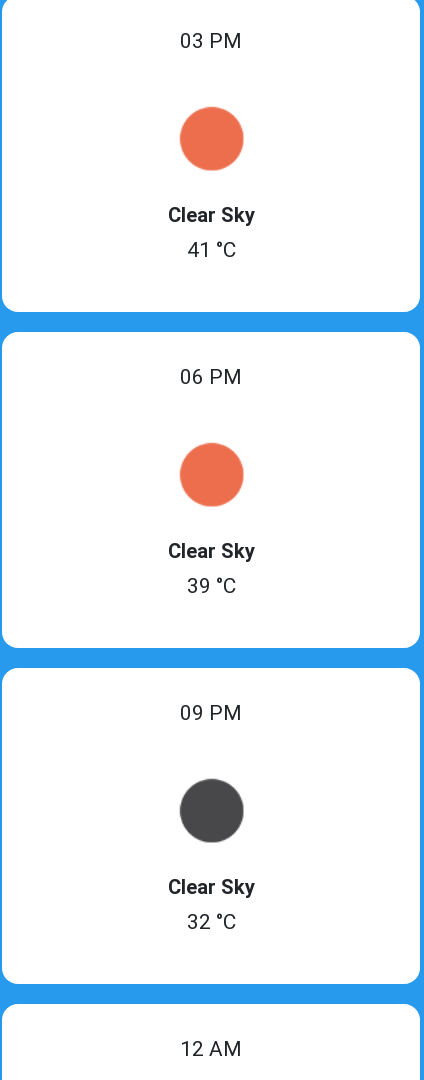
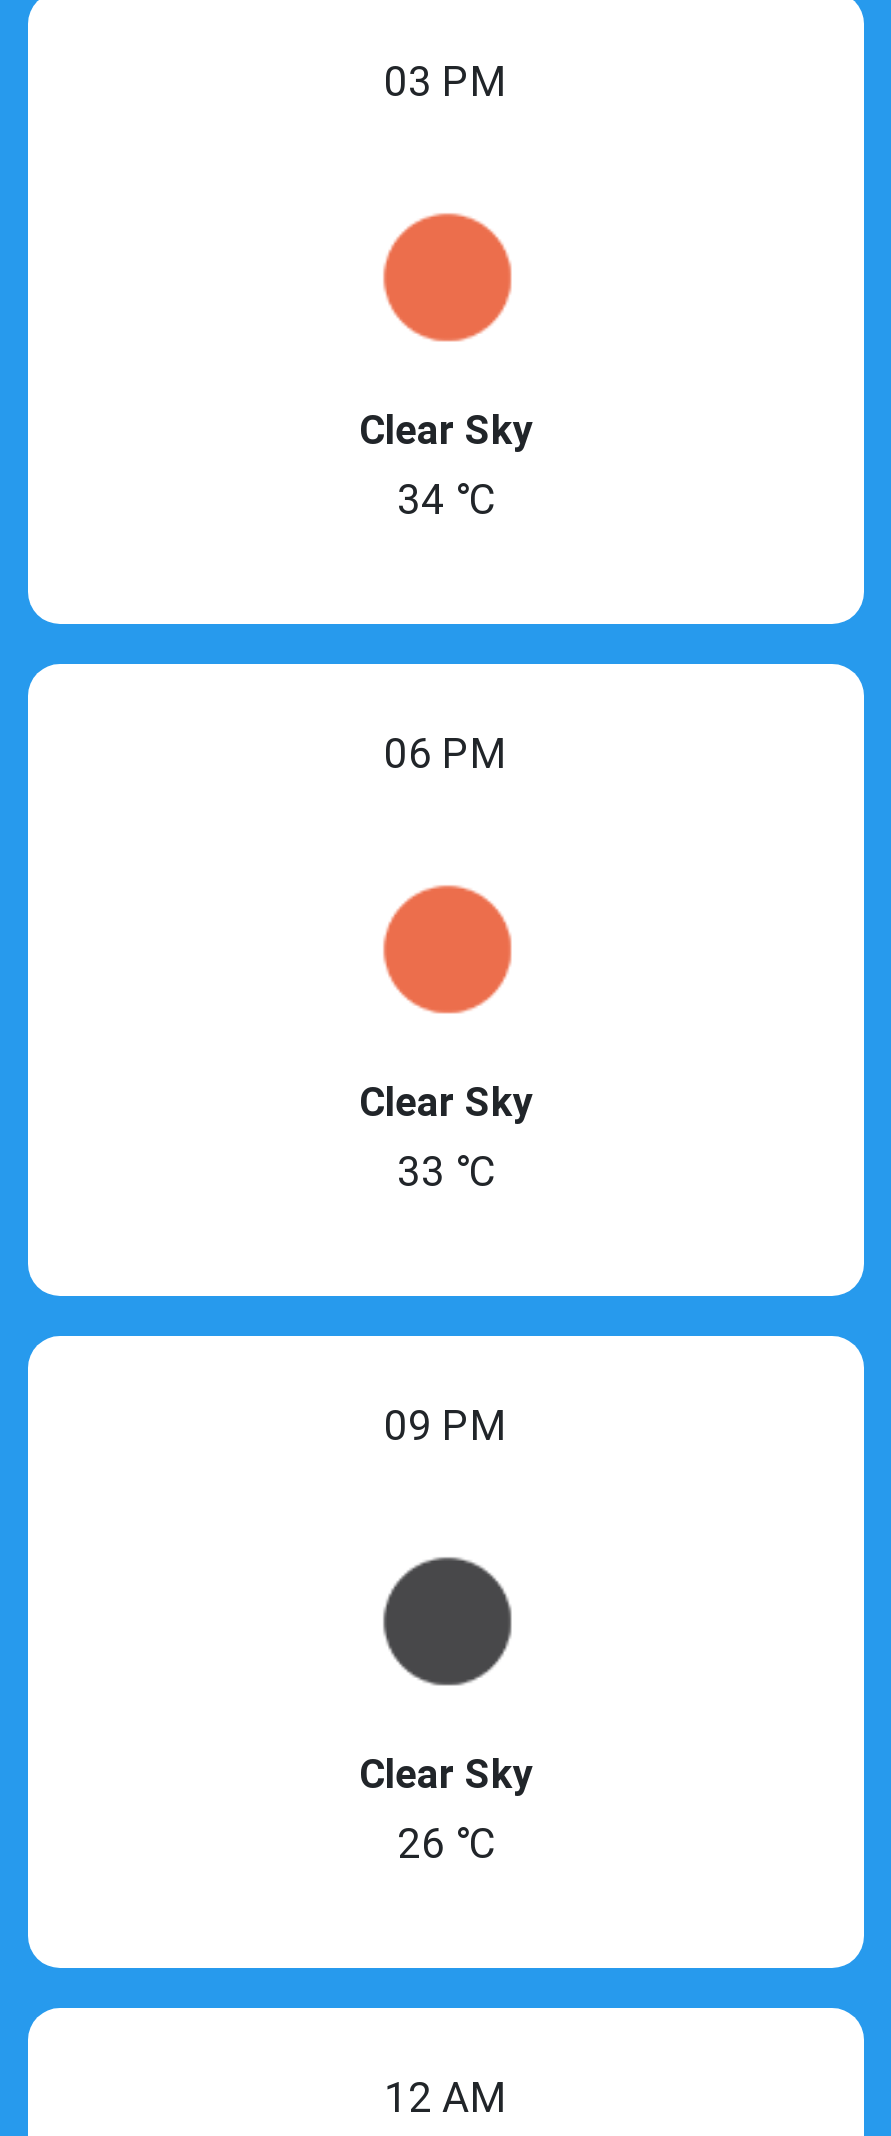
- 41 °C
+ 34 °C

- 39 °C
+ 33 °C

- 32 °C
+ 26 °C
